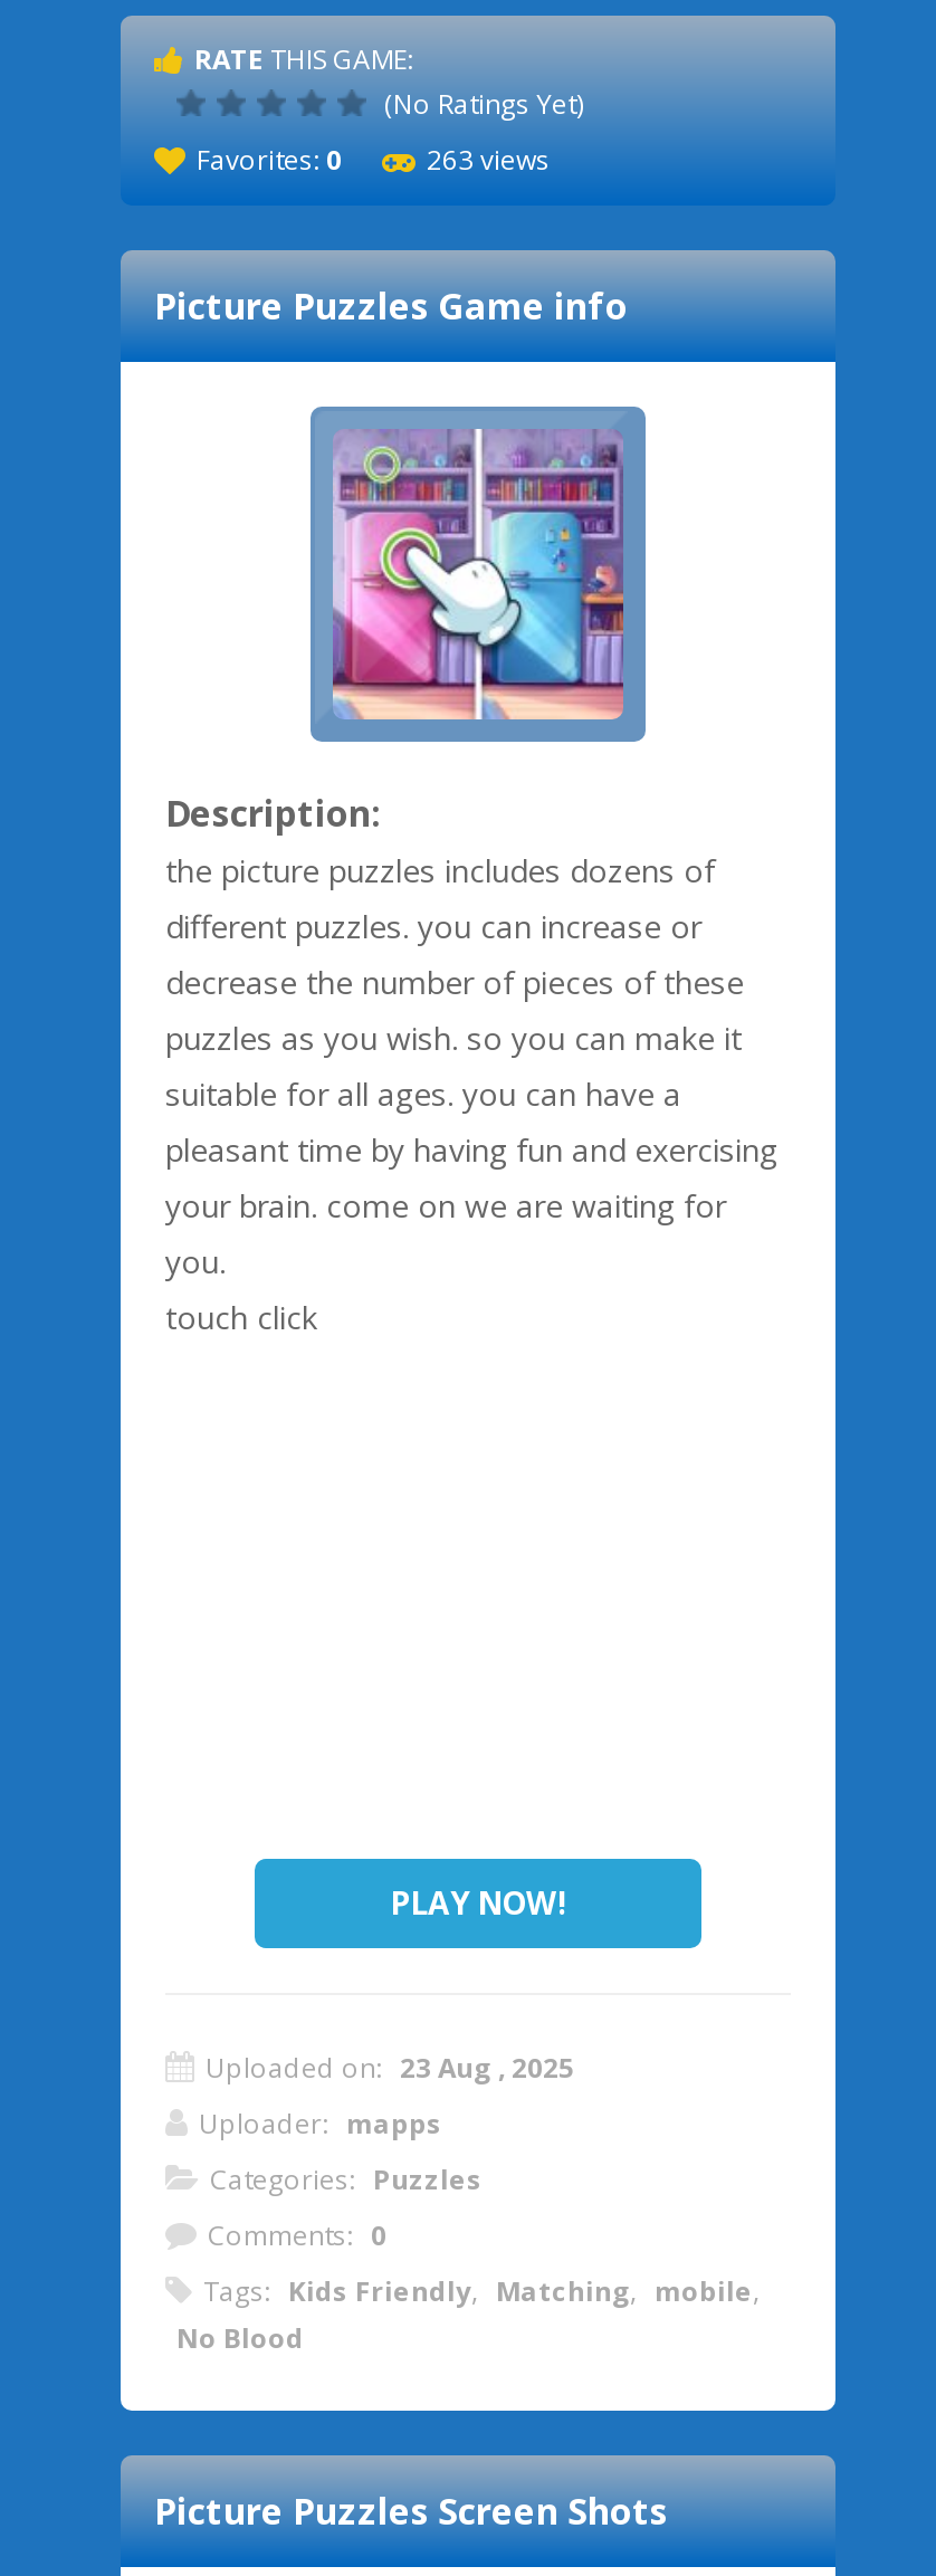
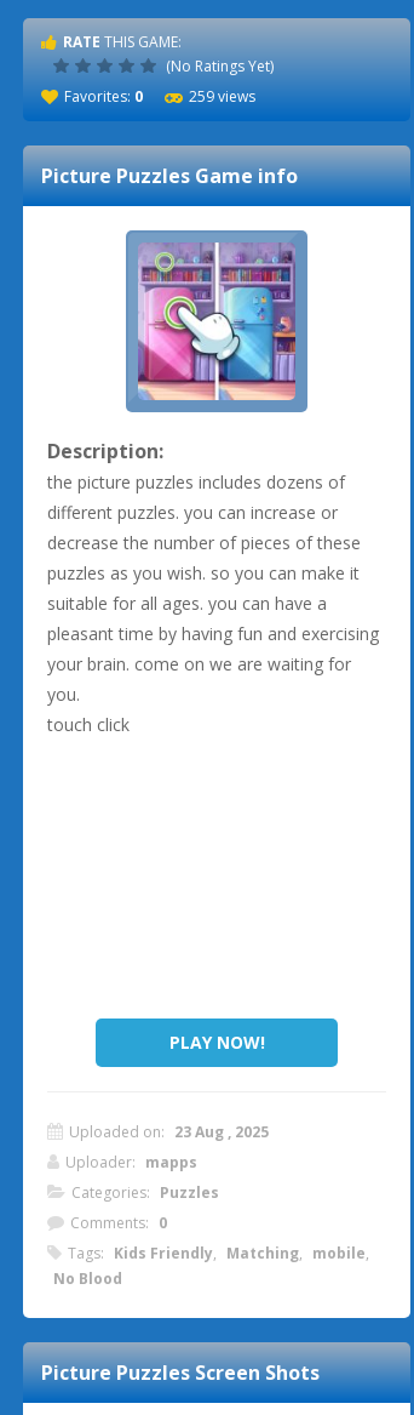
- 263 views
+ 259 views
